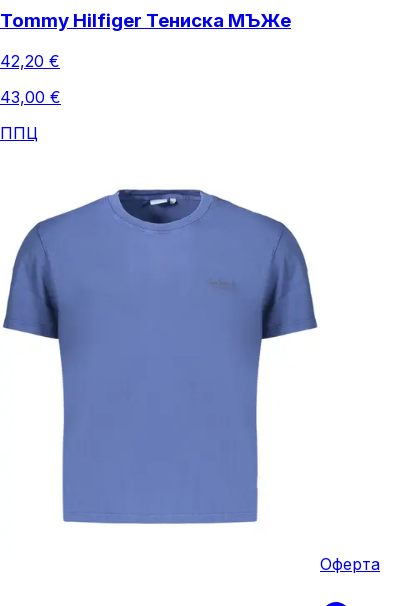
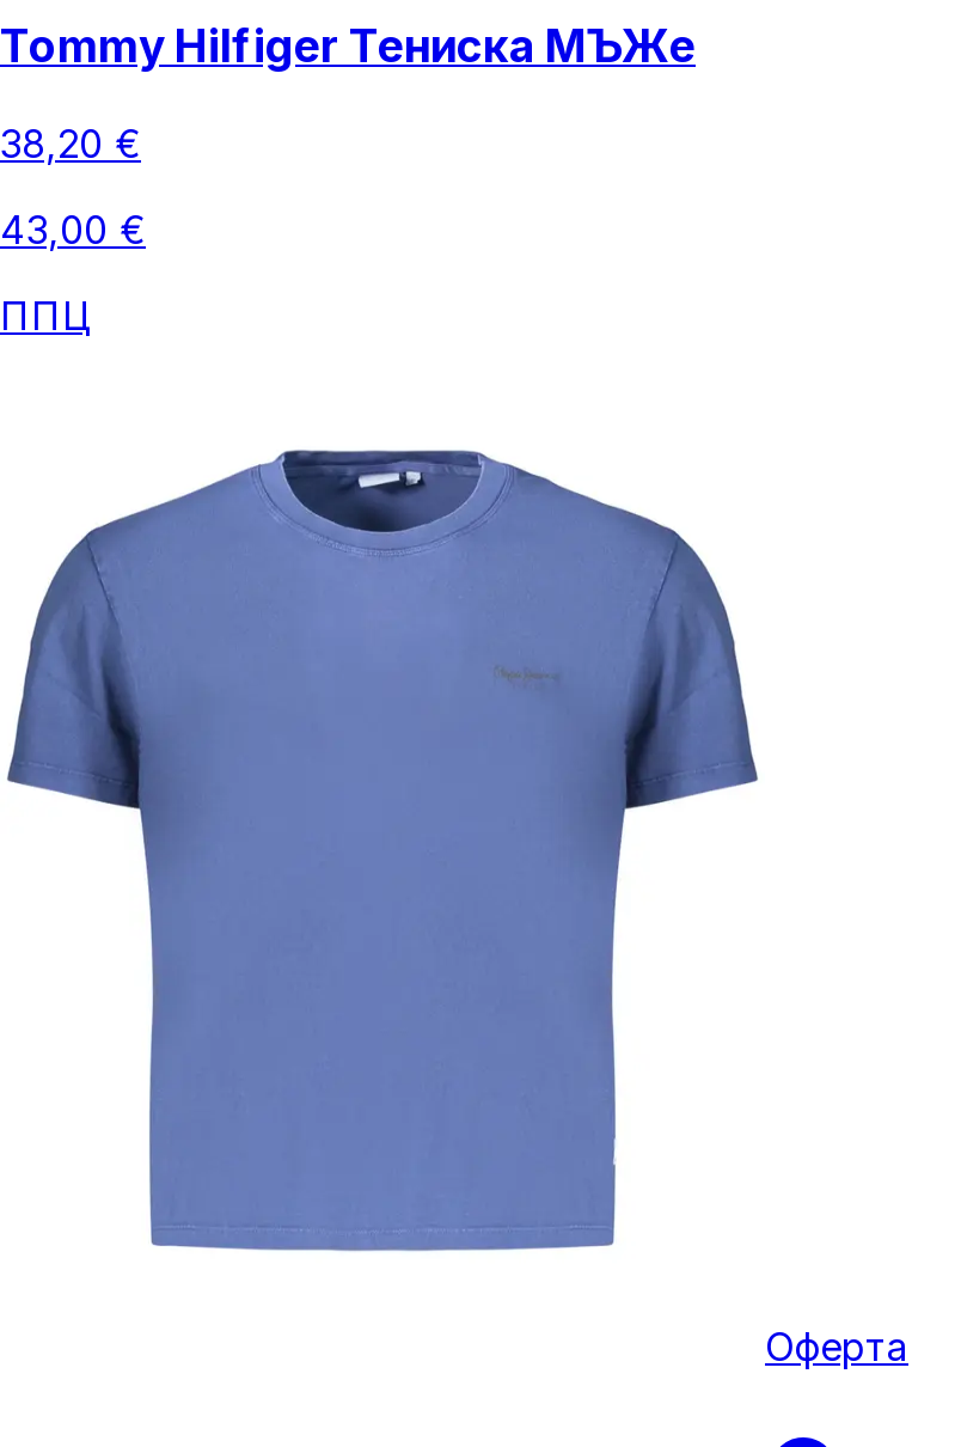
- 42,20 €
+ 38,20 €
